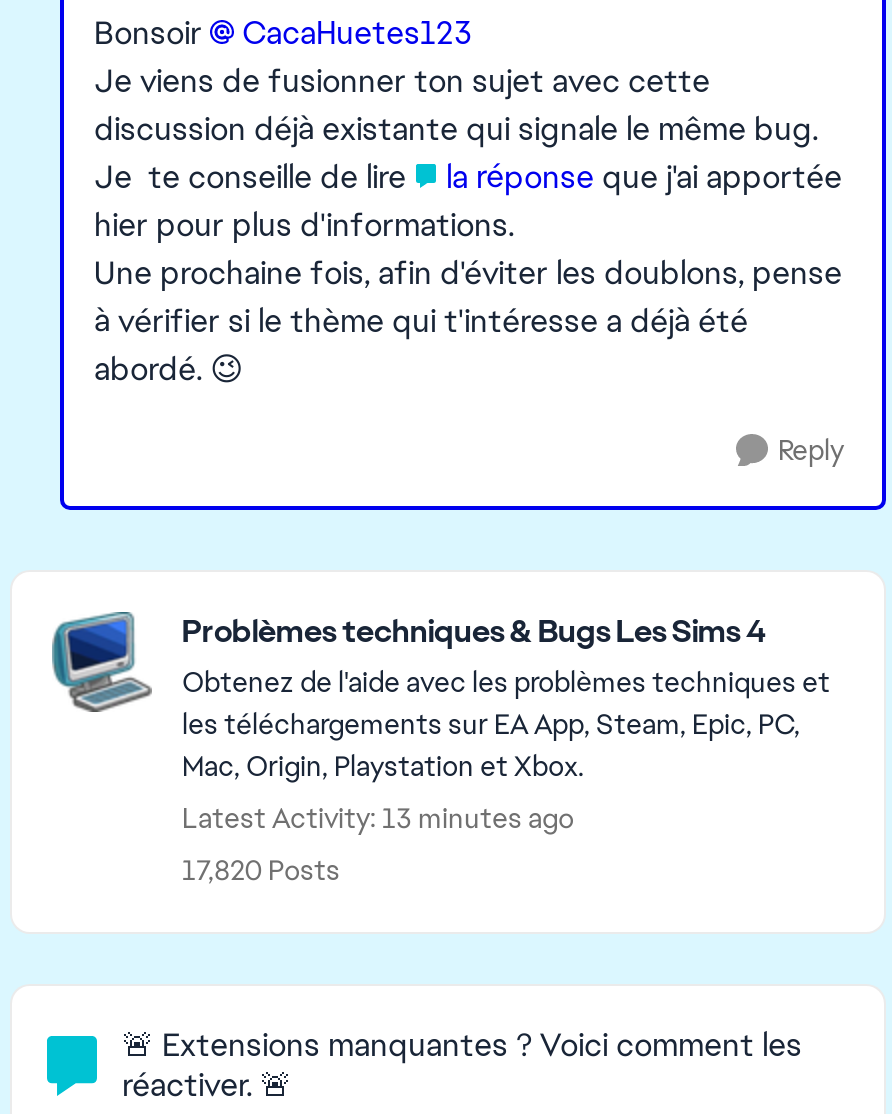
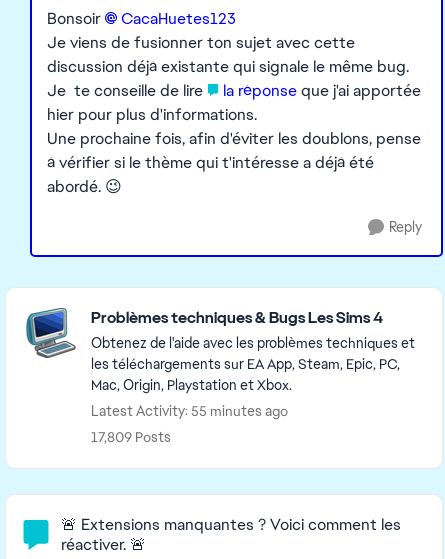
- Latest Activity: 13 minutes ago
+ Latest Activity: 55 minutes ago

- 17,820 Posts
+ 17,809 Posts
